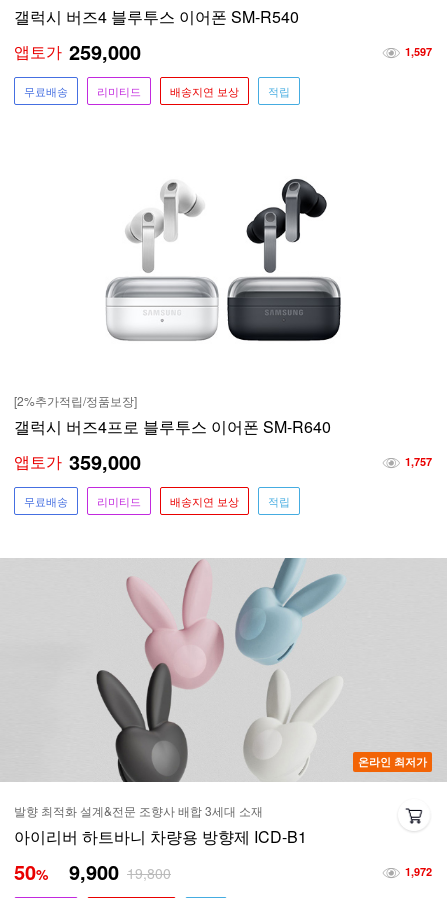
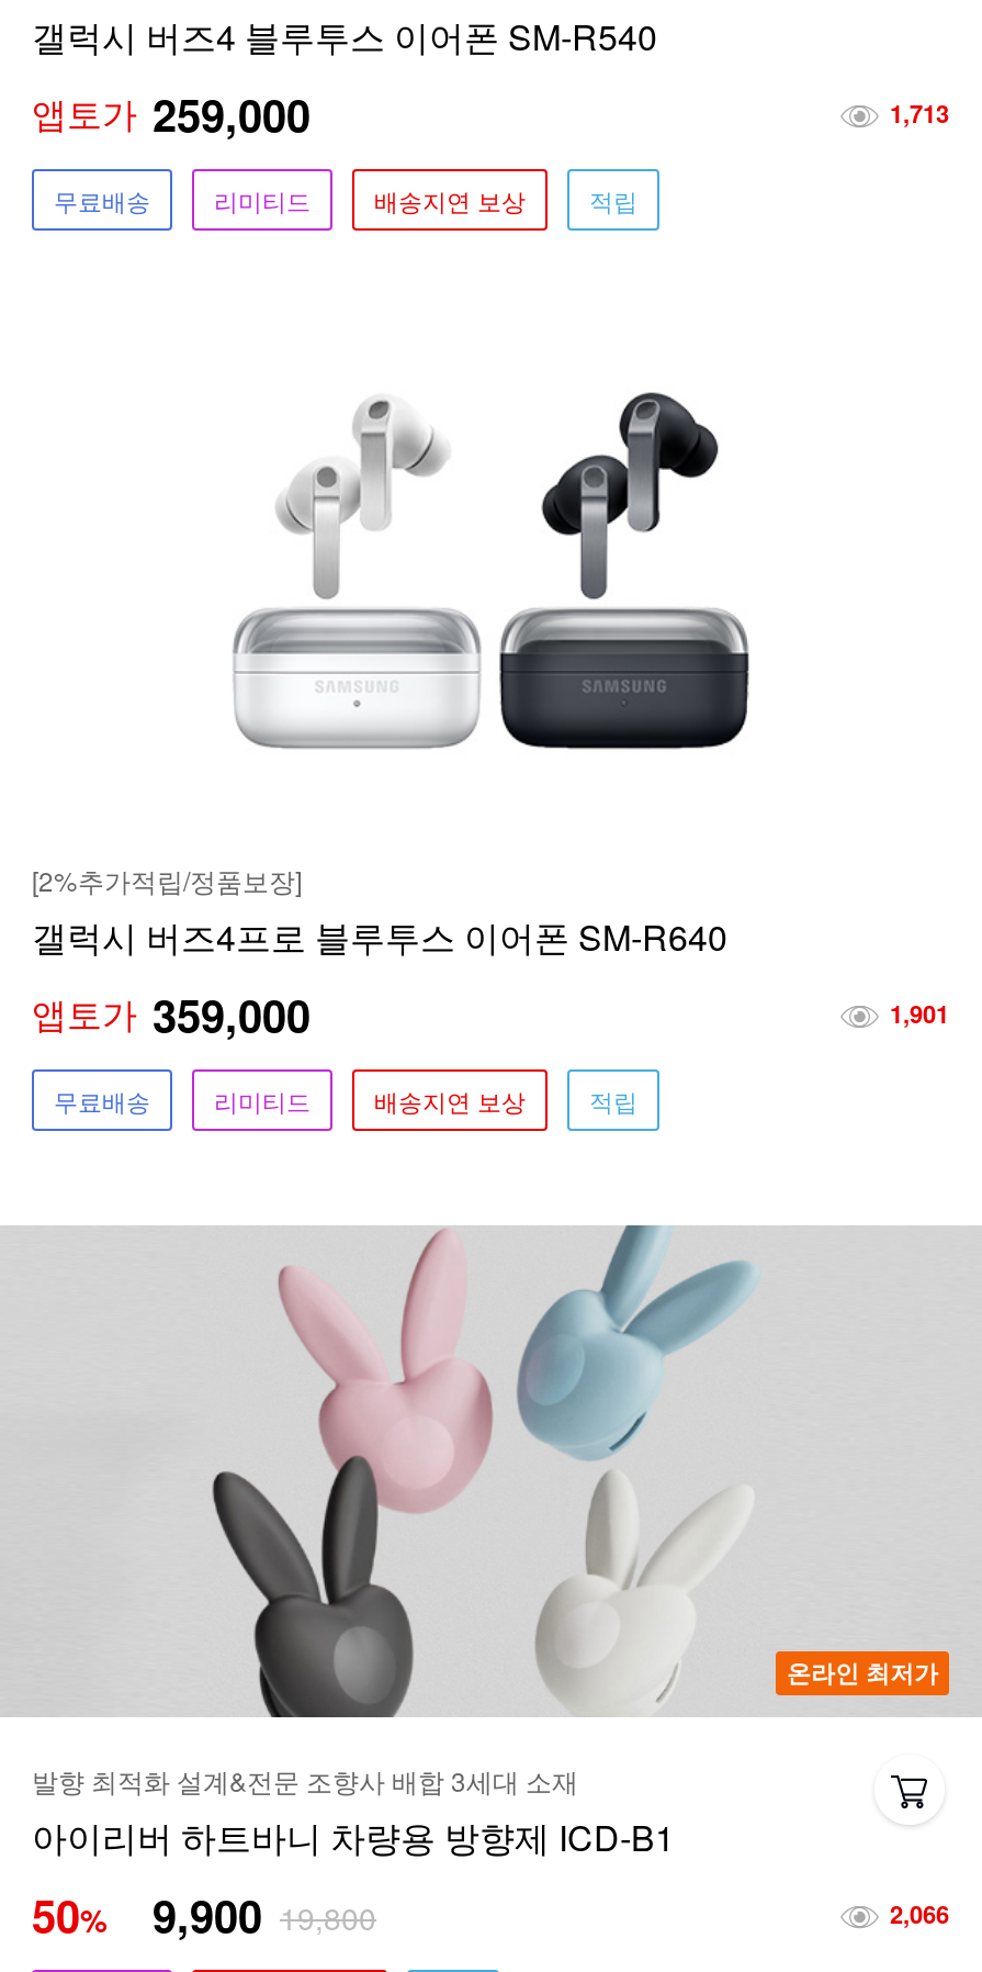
- 1,597
+ 1,713

- 1,757
+ 1,901

- 1,972
+ 2,066
